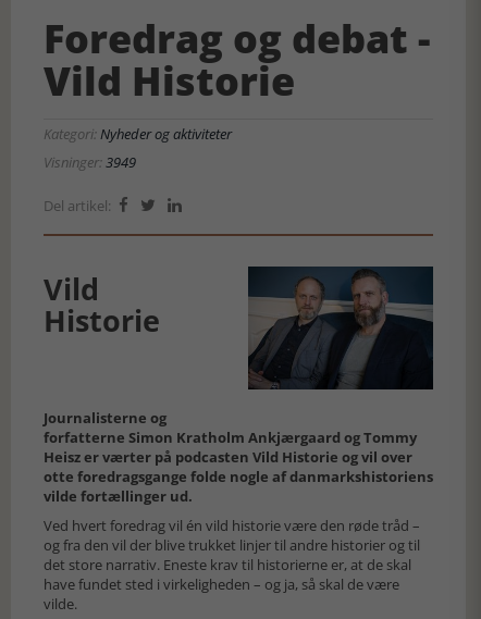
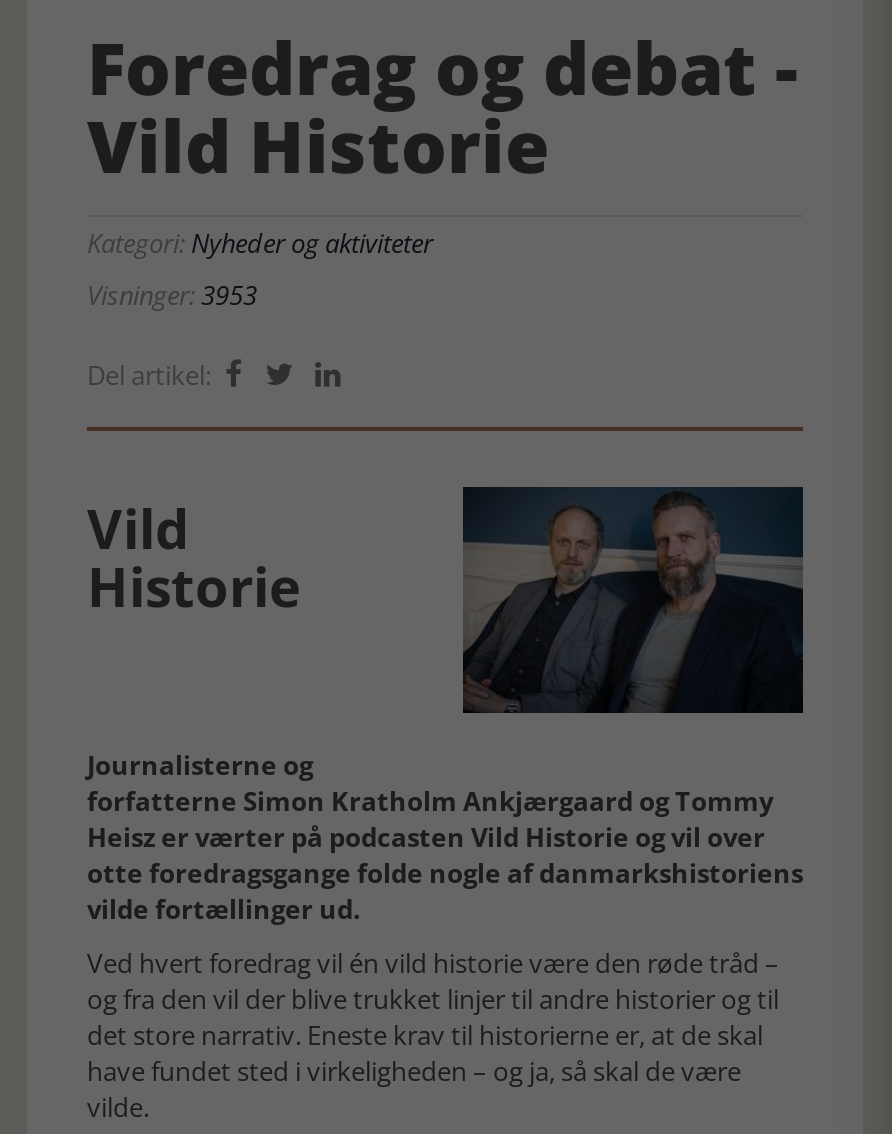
- Visninger: 3949
+ Visninger: 3953
